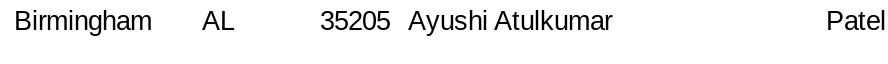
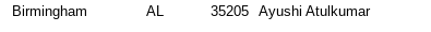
- Patel
